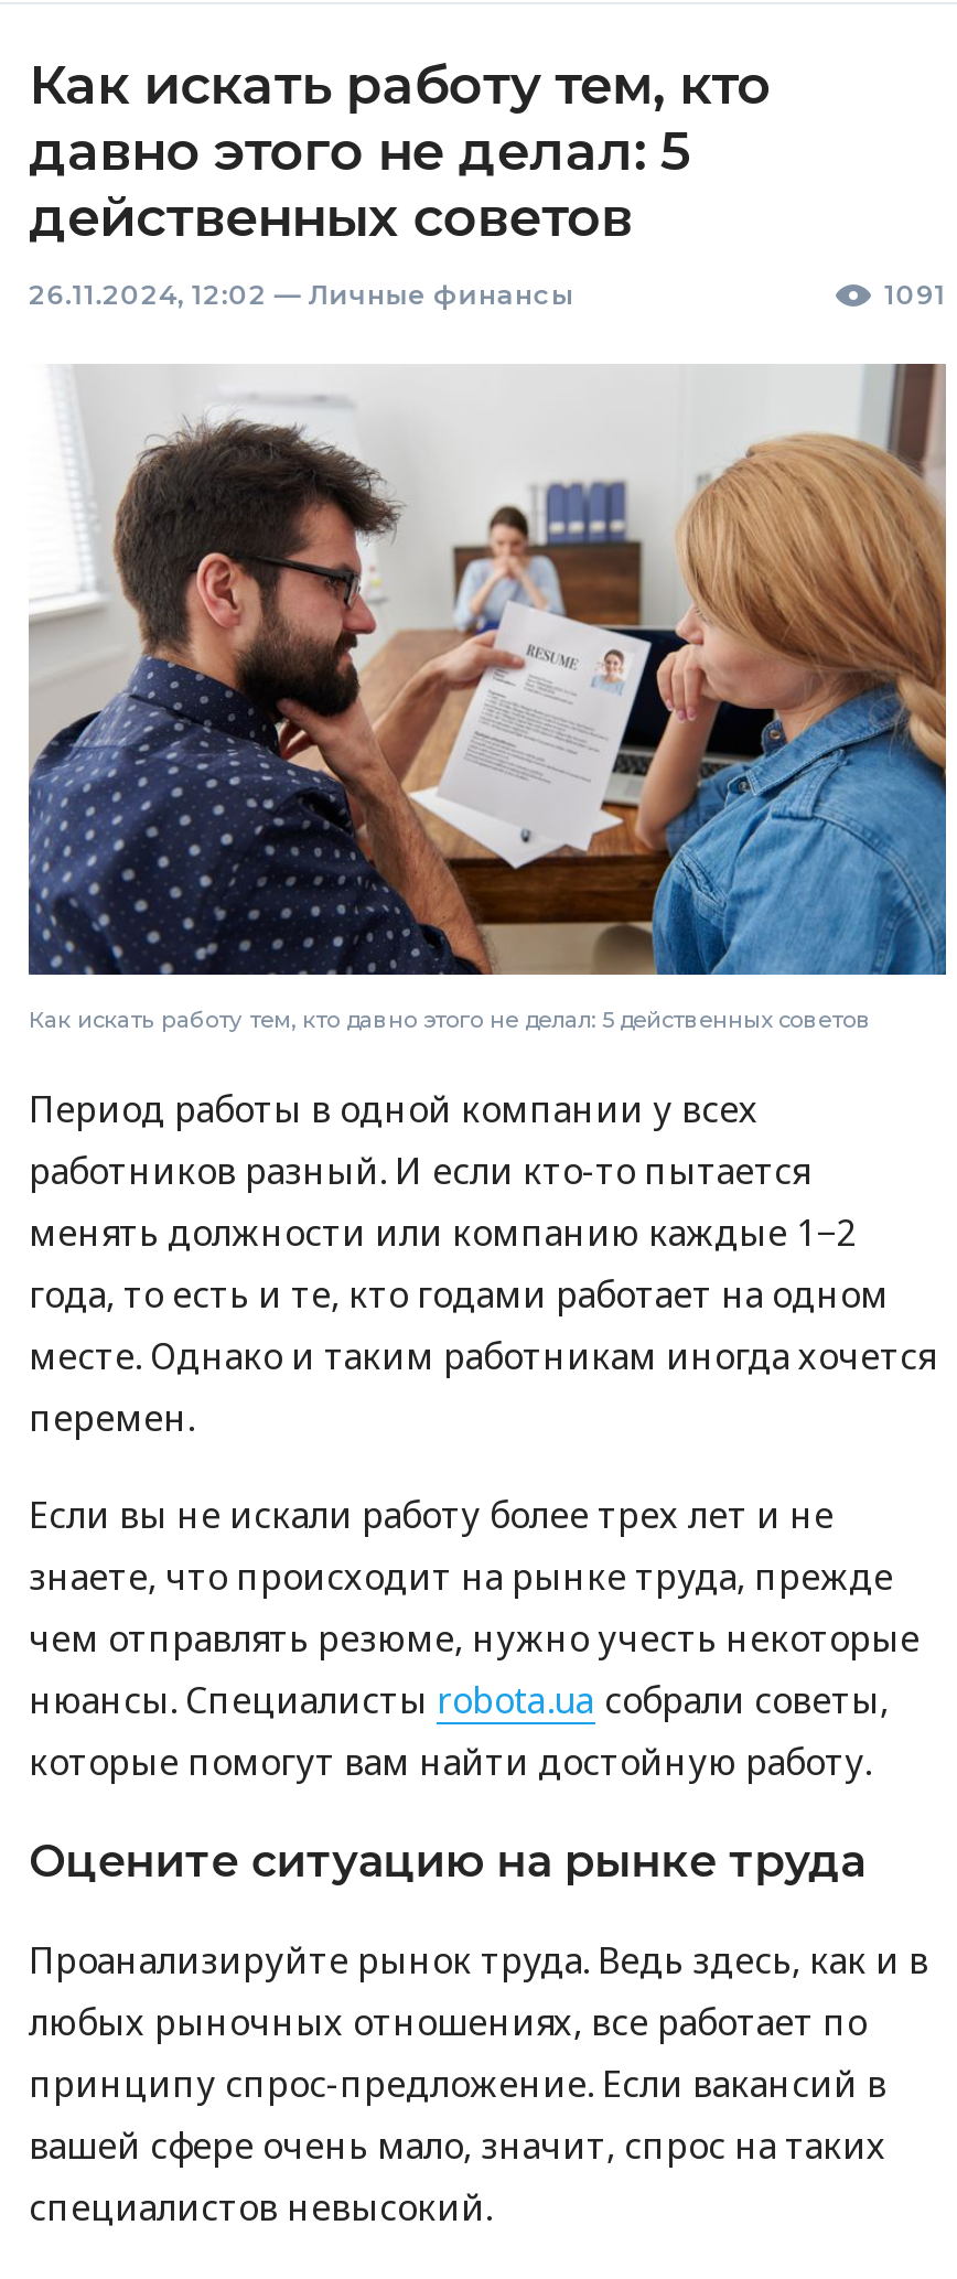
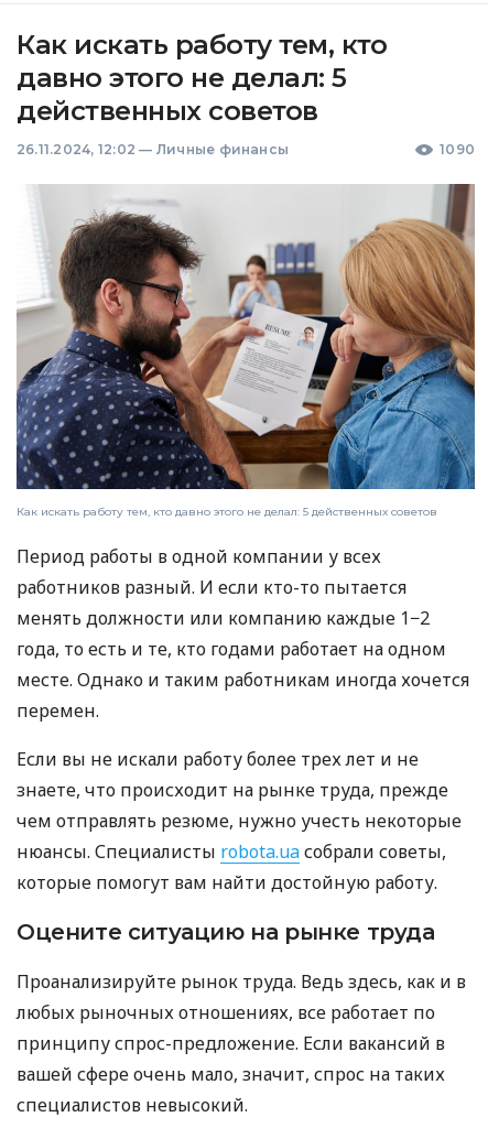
- 1091
+ 1090
